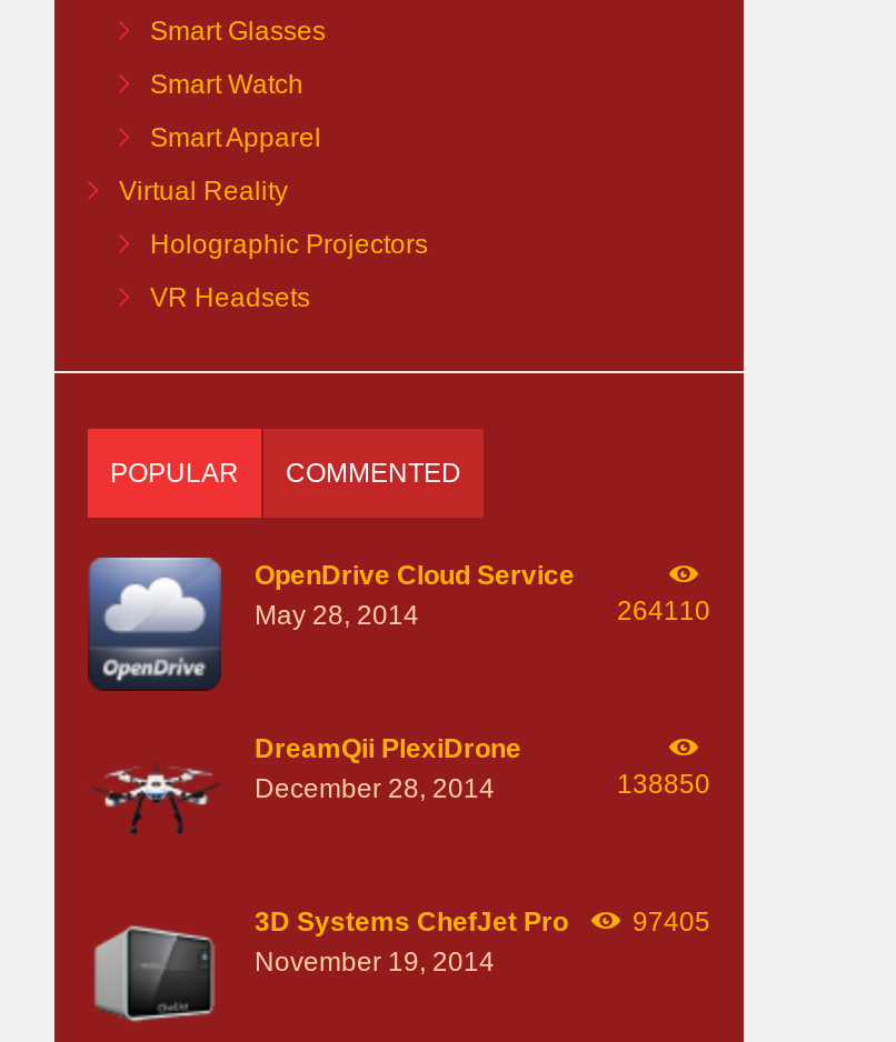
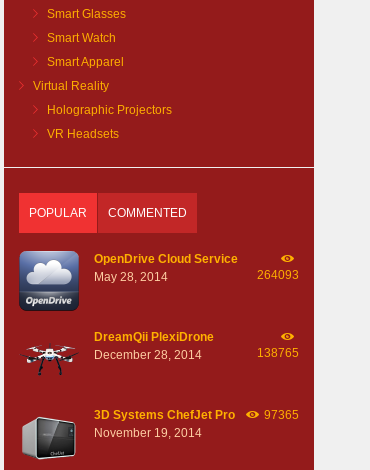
- 264110
+ 264093

- 138850
+ 138765

- 97405
+ 97365
